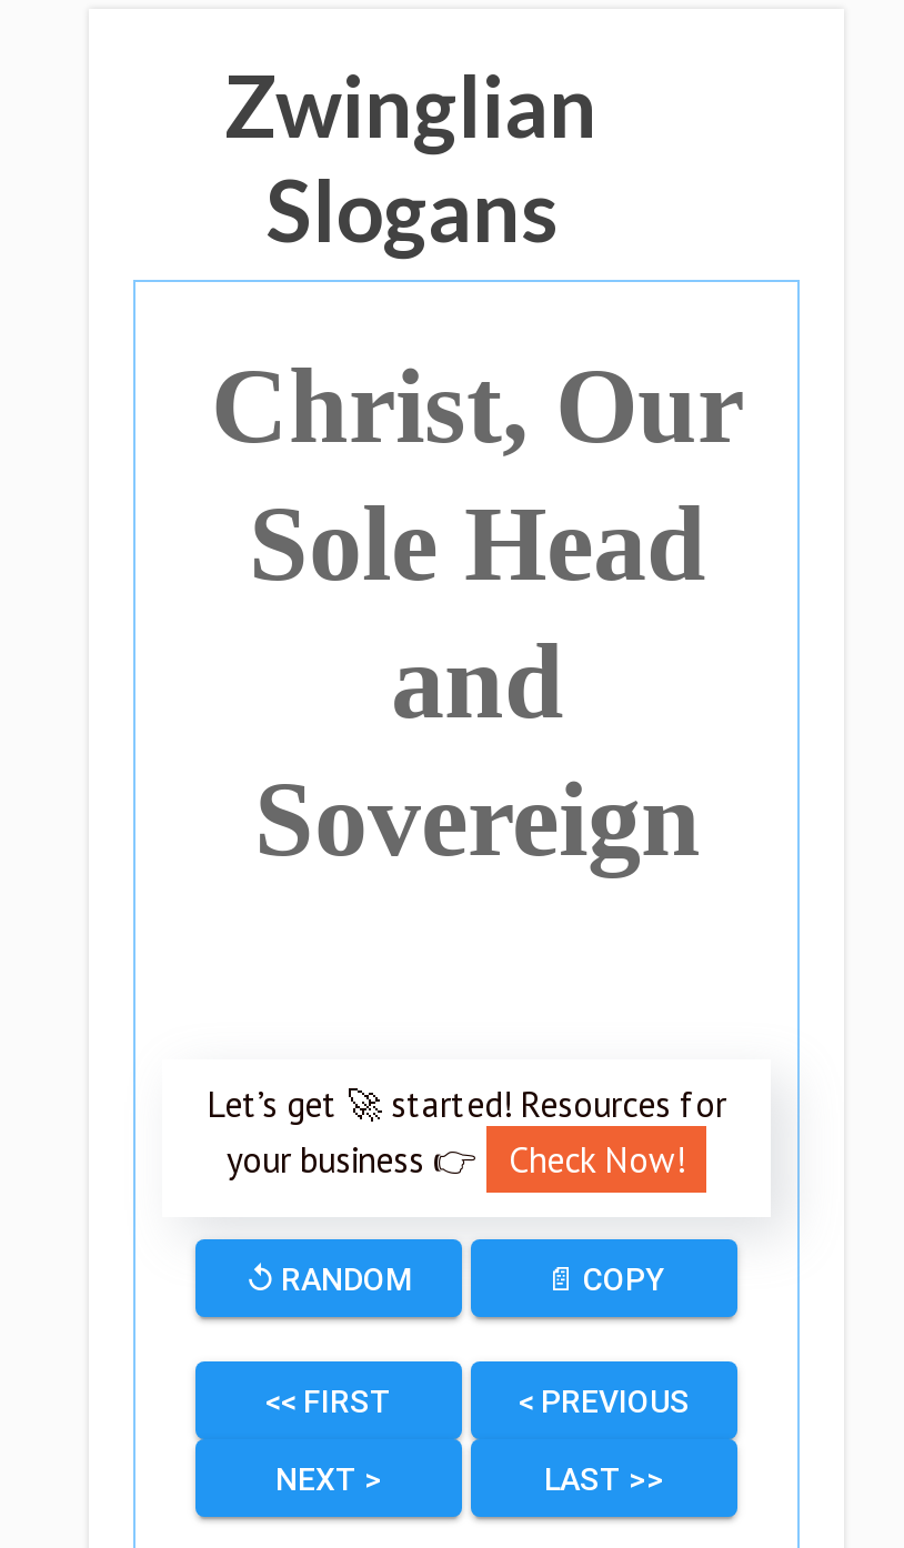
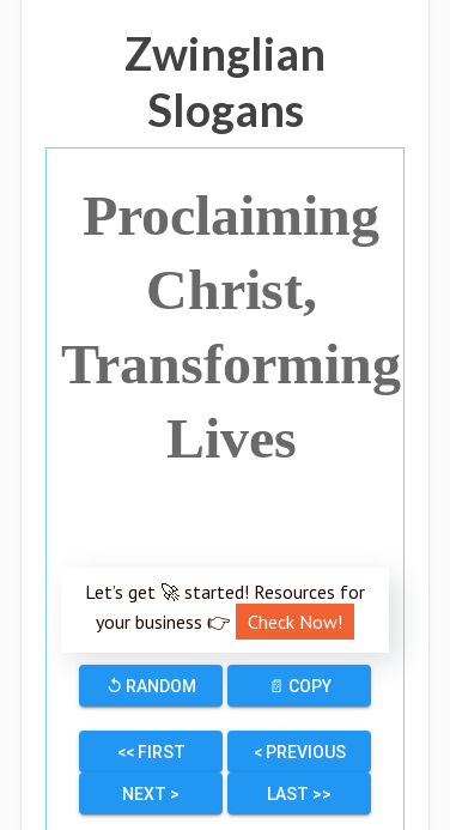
- Christ, Our
- Sole Head
- and
- Sovereign
+ Proclaiming
+ Christ,
+ Transforming
+ Lives
